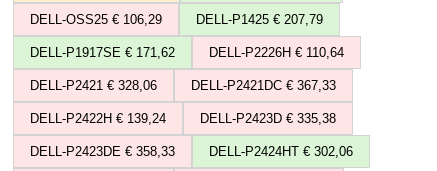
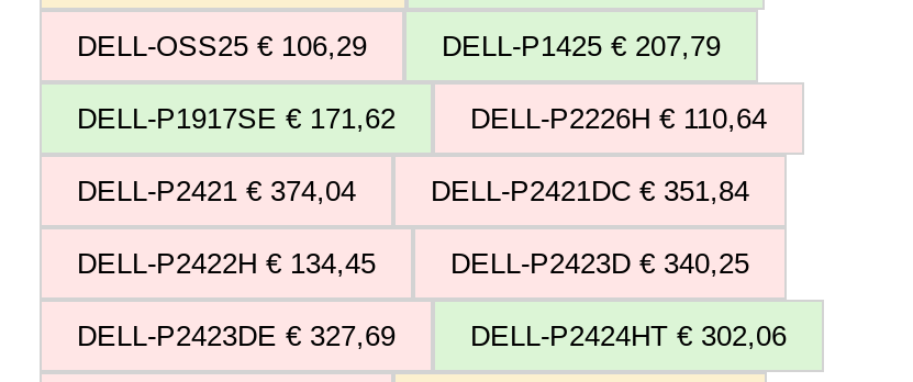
- DELL-P2421 € 328,06
+ DELL-P2421 € 374,04

- DELL-P2421DC € 367,33
+ DELL-P2421DC € 351,84

- DELL-P2422H € 139,24
+ DELL-P2422H € 134,45

- DELL-P2423D € 335,38
+ DELL-P2423D € 340,25

- DELL-P2423DE € 358,33
+ DELL-P2423DE € 327,69
